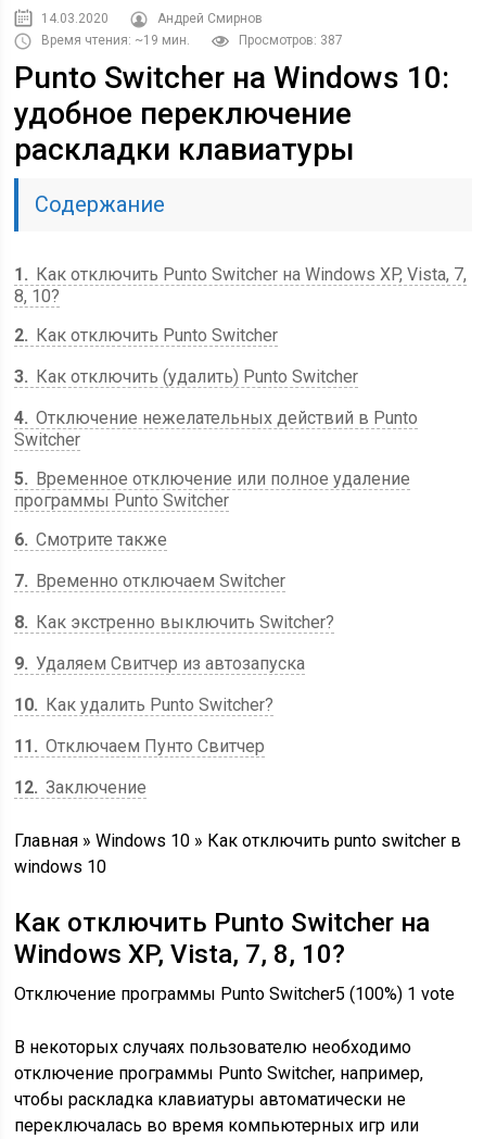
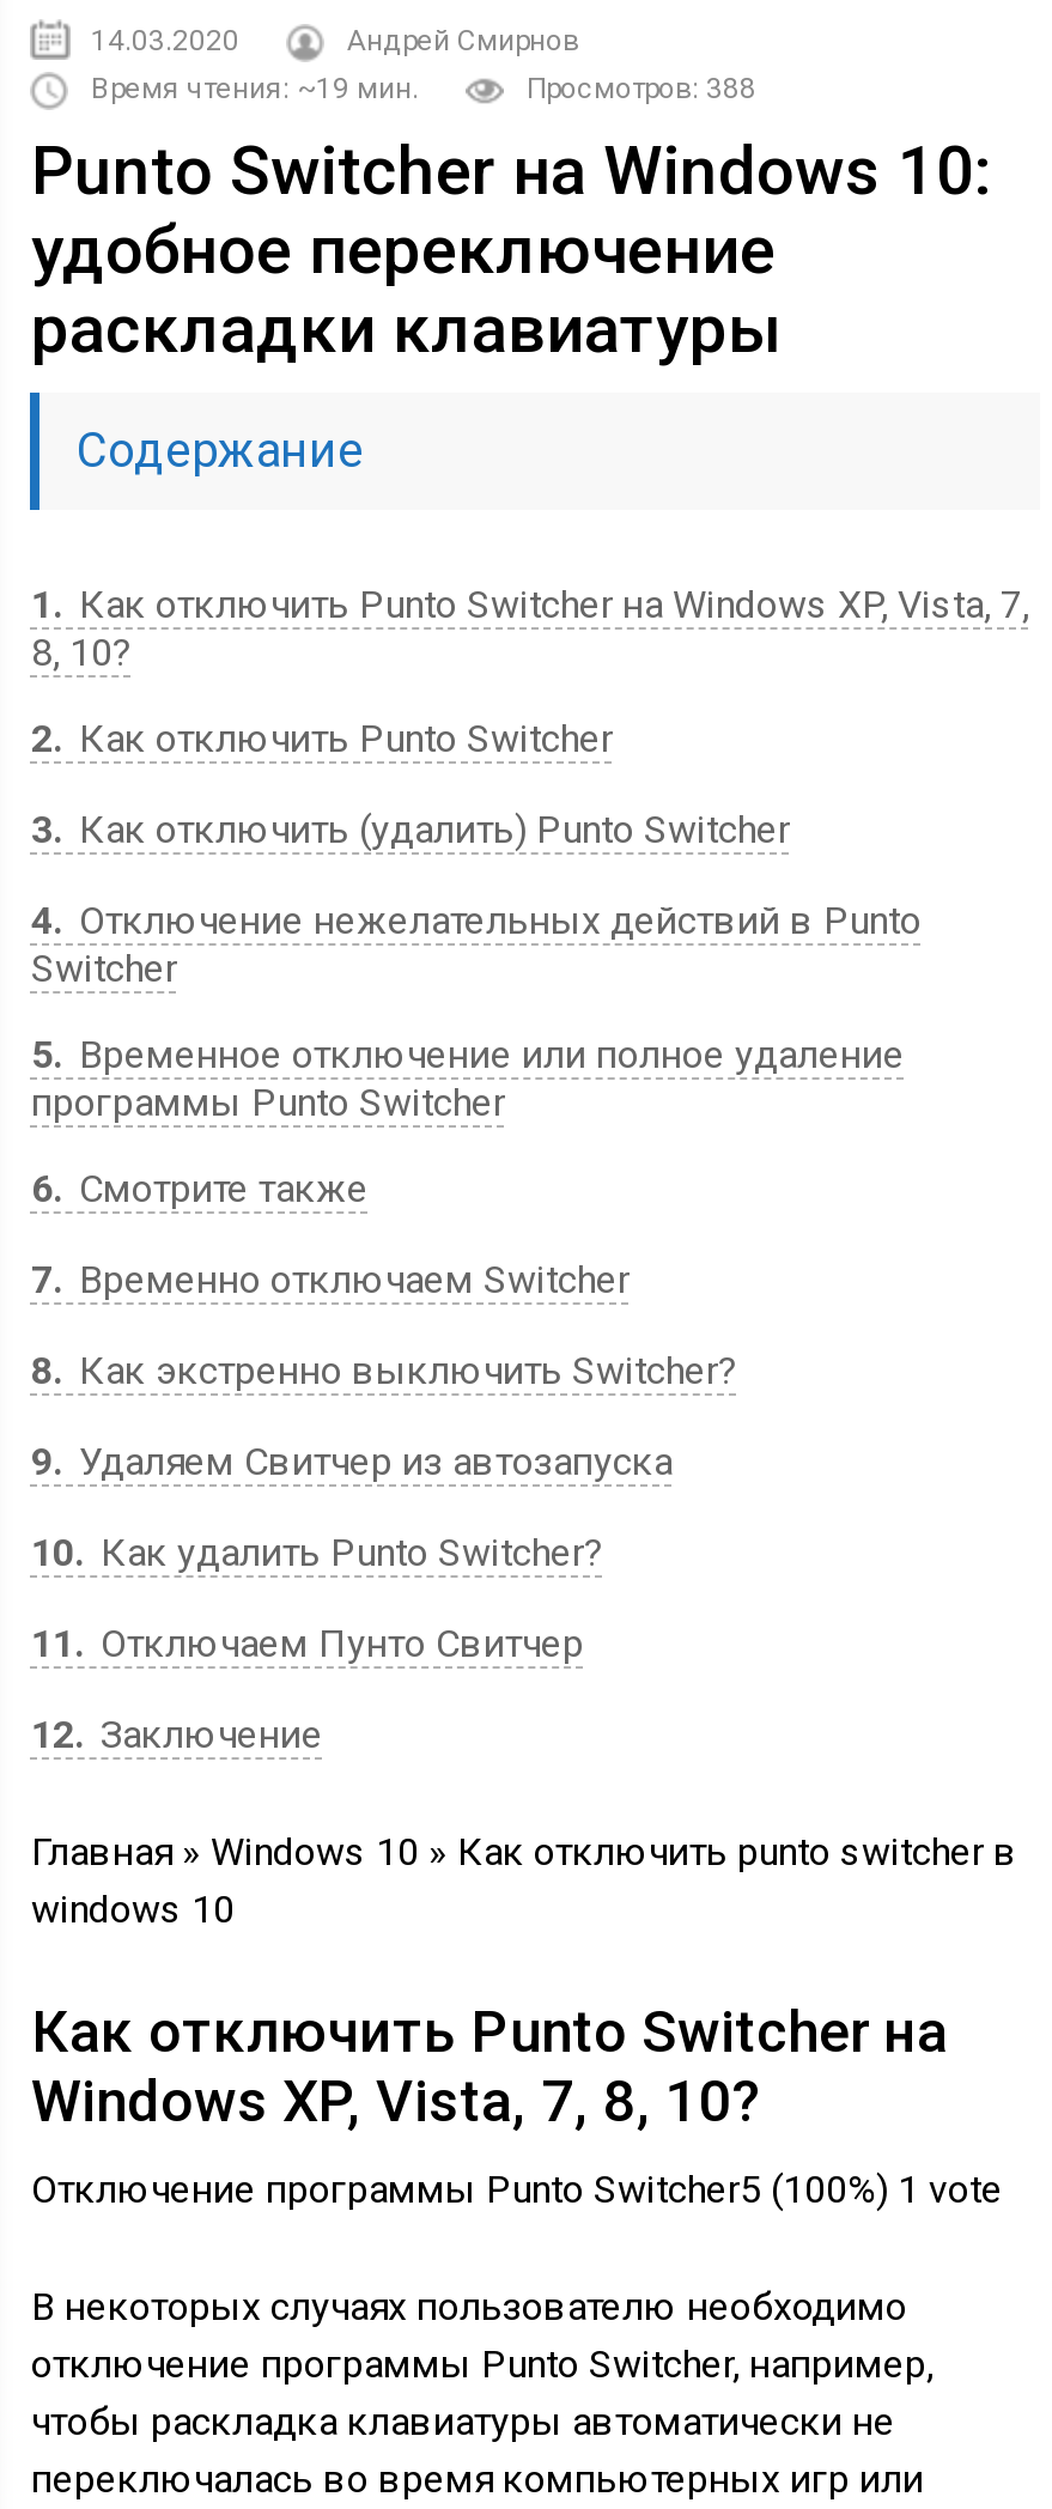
- Просмотров: 387
+ Просмотров: 388
